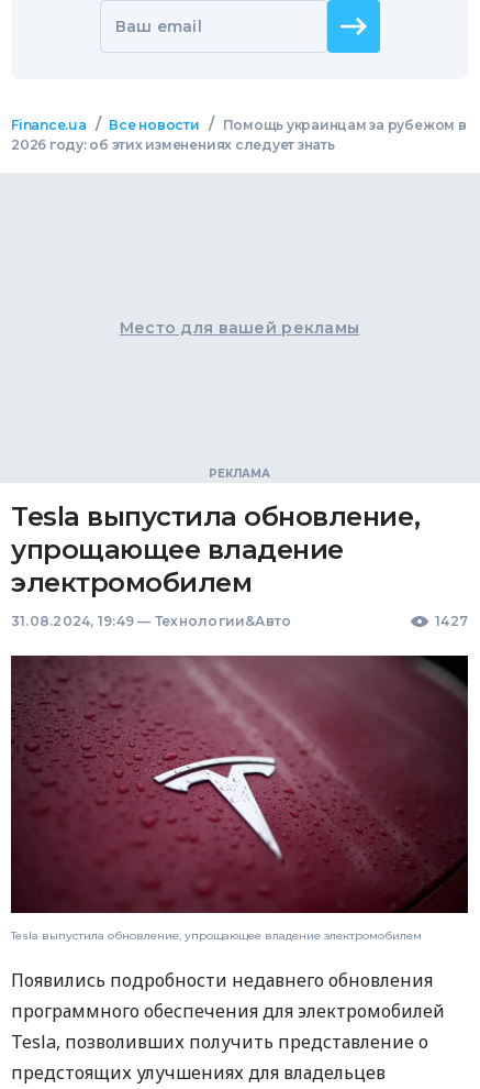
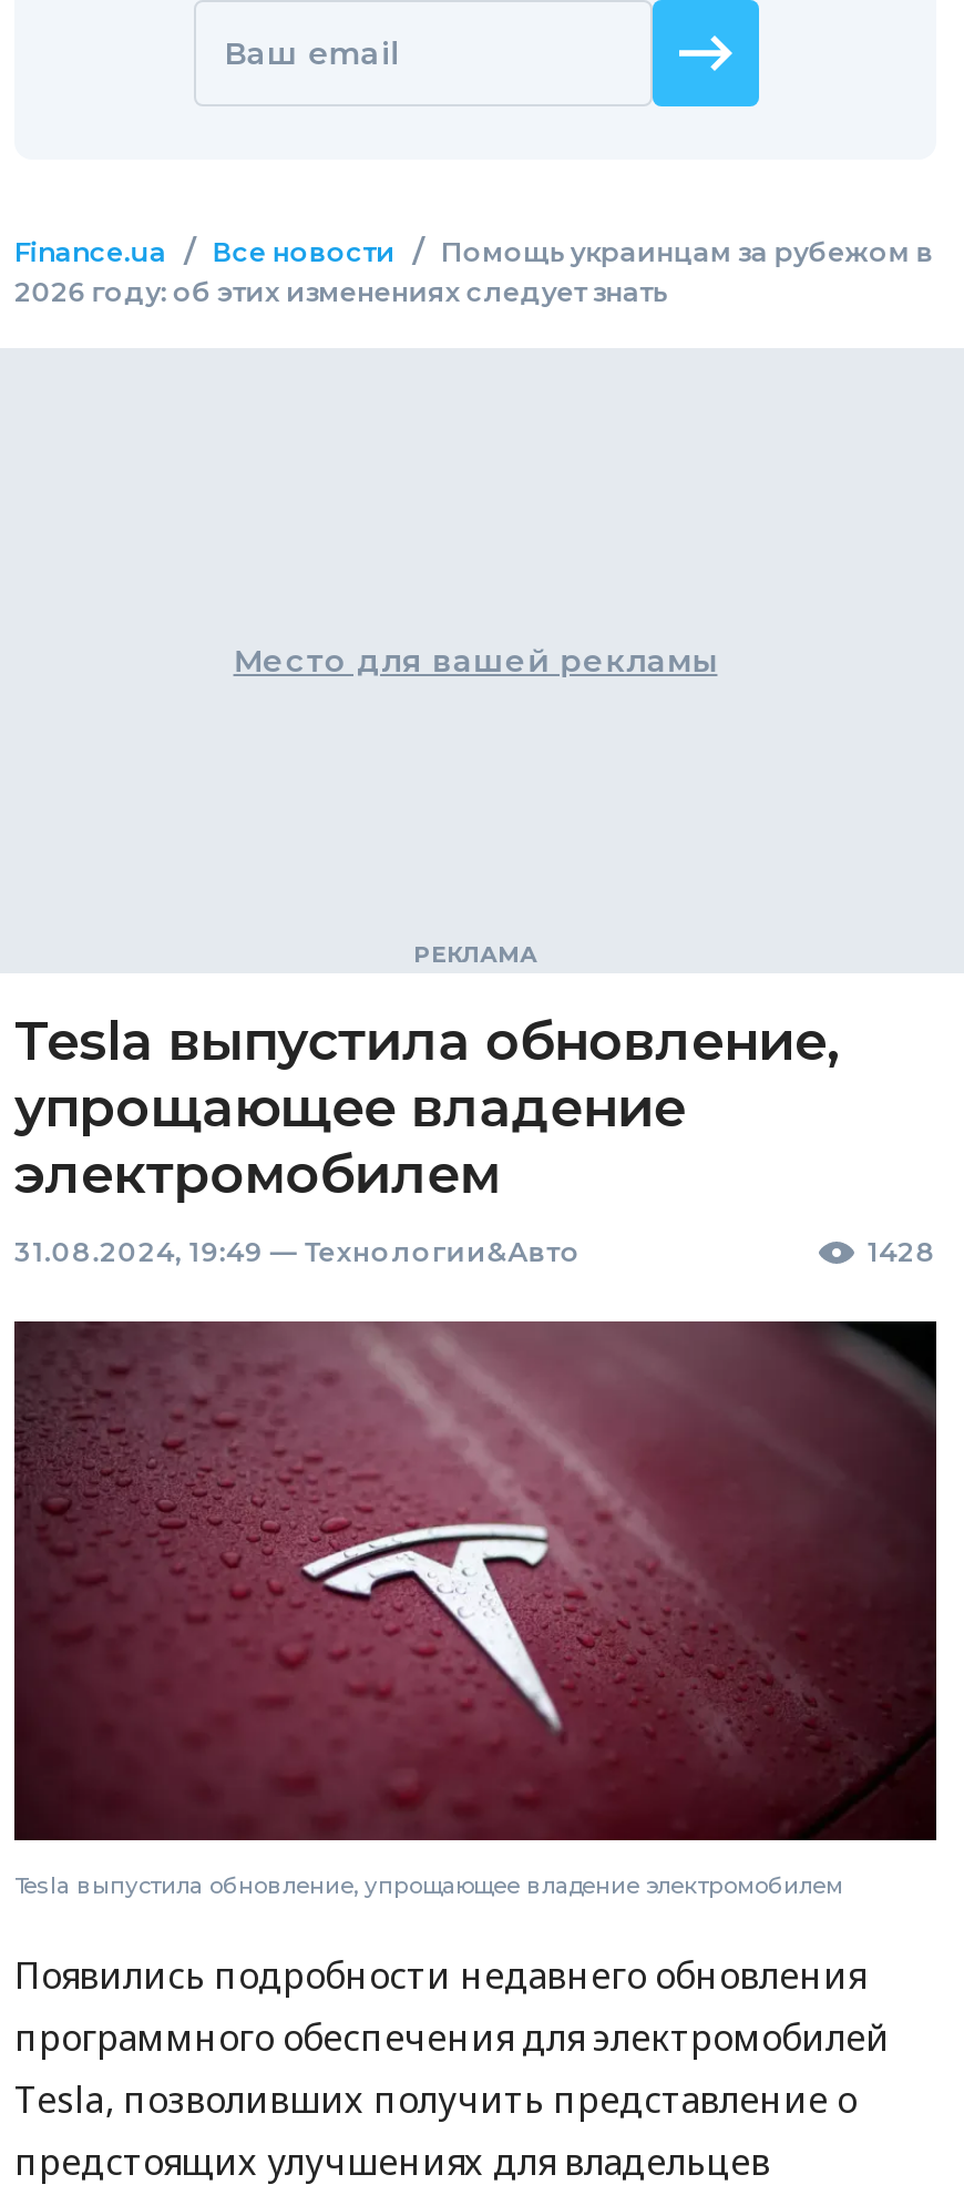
- 1427
+ 1428
